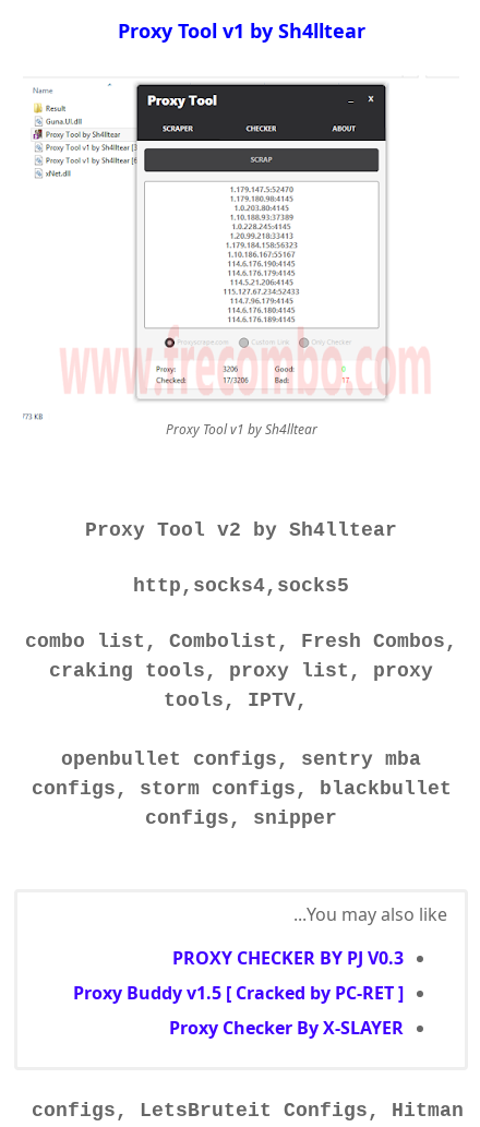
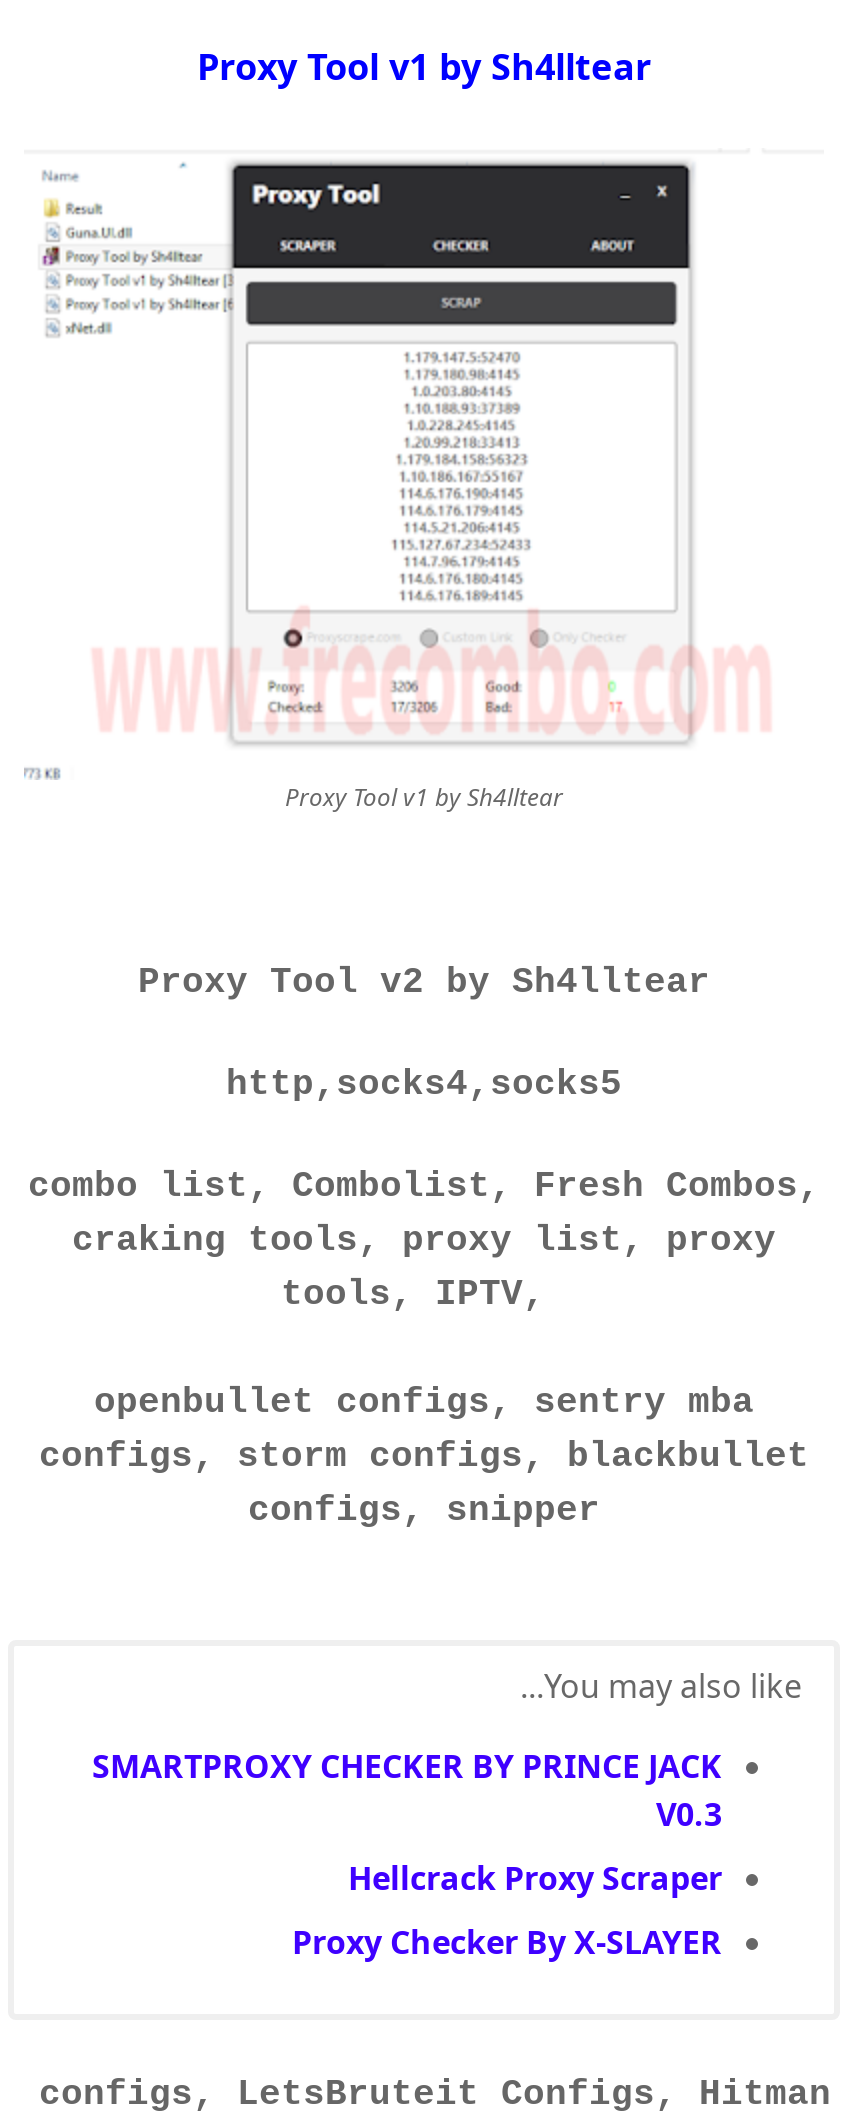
- PROXY CHECKER BY PJ V0.3
+ SMARTPROXY CHECKER BY PRINCE JACK
+ V0.3

- Proxy Buddy v1.5 [ Cracked by PC-RET ]
+ Hellcrack Proxy Scraper
